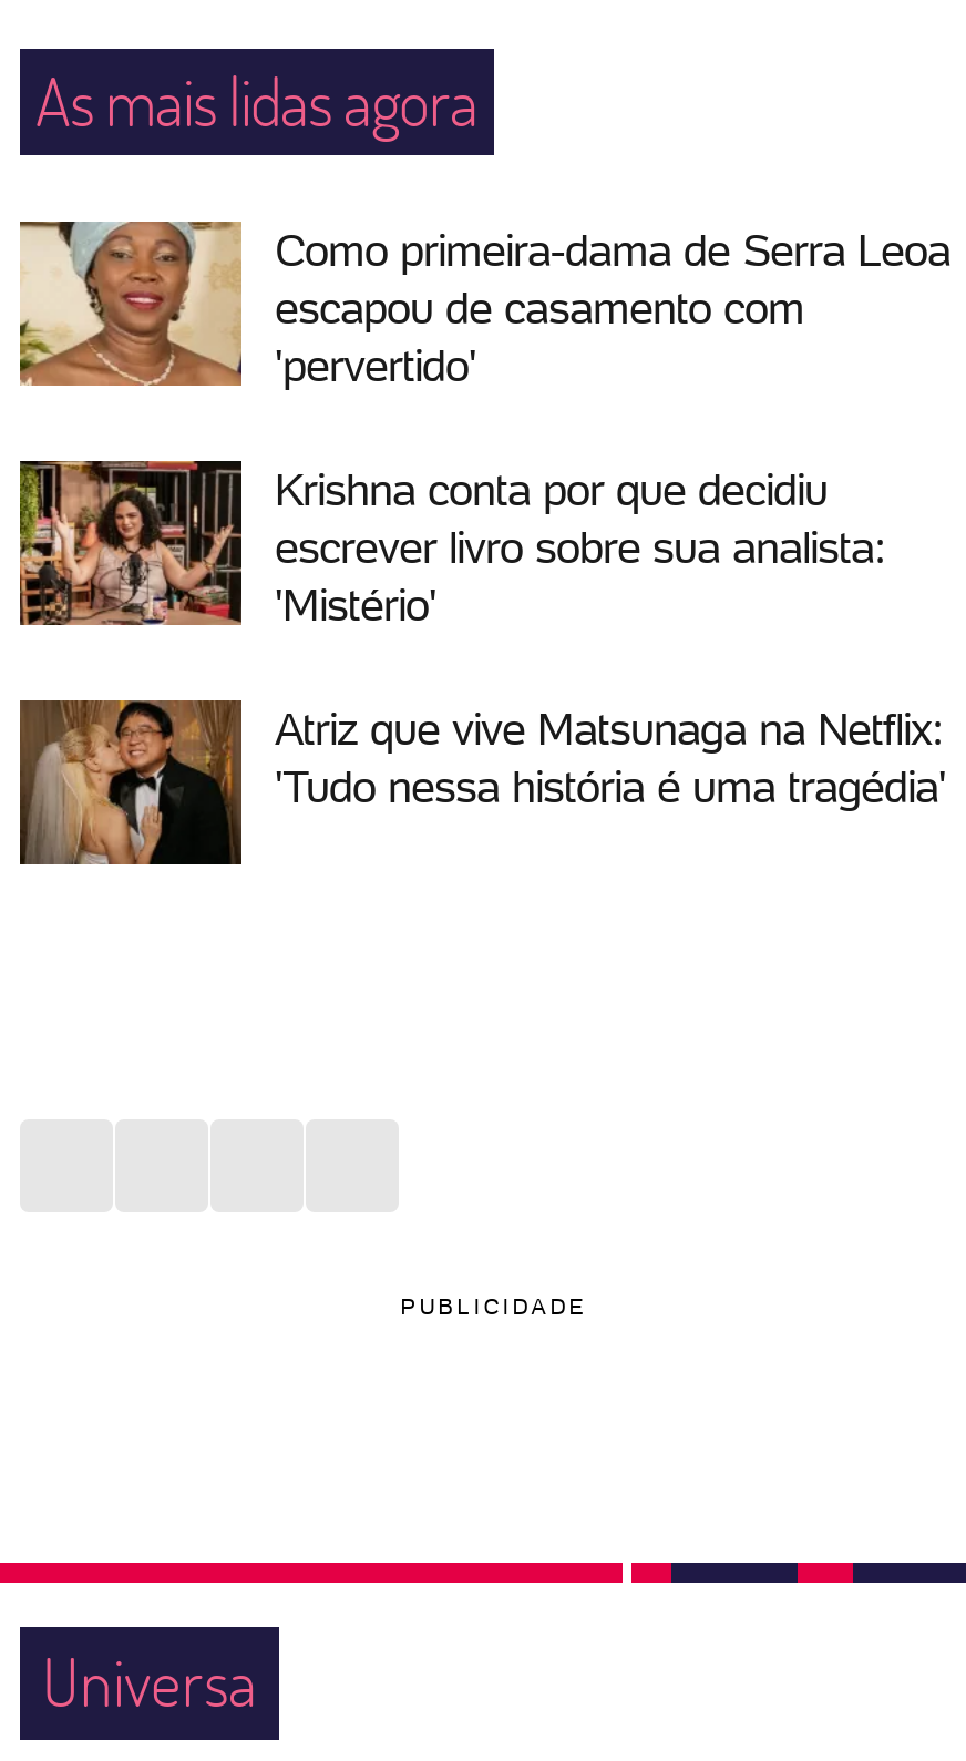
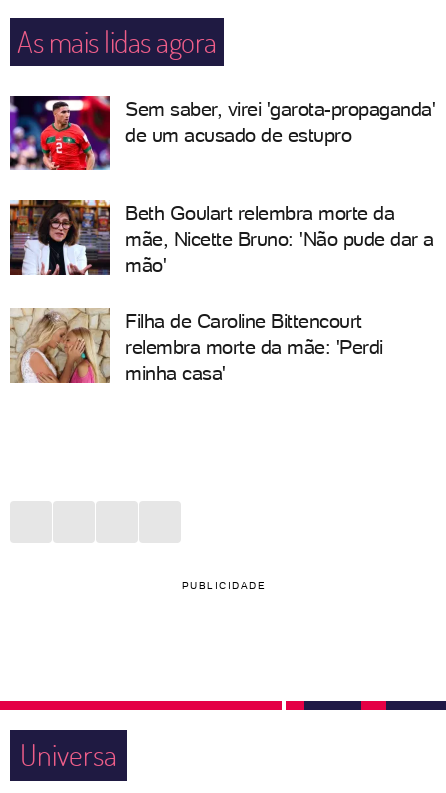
- [image]
- Como primeira-dama de Serra Leoa
- escapou de casamento com
- 'pervertido'
+ [image]
+ Sem saber, virei 'garota-propaganda'
+ de um acusado de estupro

- [image]
- Krishna conta por que decidiu
- escrever livro sobre sua analista:
- 'Mistério'
+ [image]
+ Beth Goulart relembra morte da
+ mãe, Nicette Bruno: 'Não pude dar a
+ mão'

- [image]
- Atriz que vive Matsunaga na Netflix:
- 'Tudo nessa história é uma tragédia'
+ [image]
+ Filha de Caroline Bittencourt
+ relembra morte da mãe: 'Perdi
+ minha casa'
